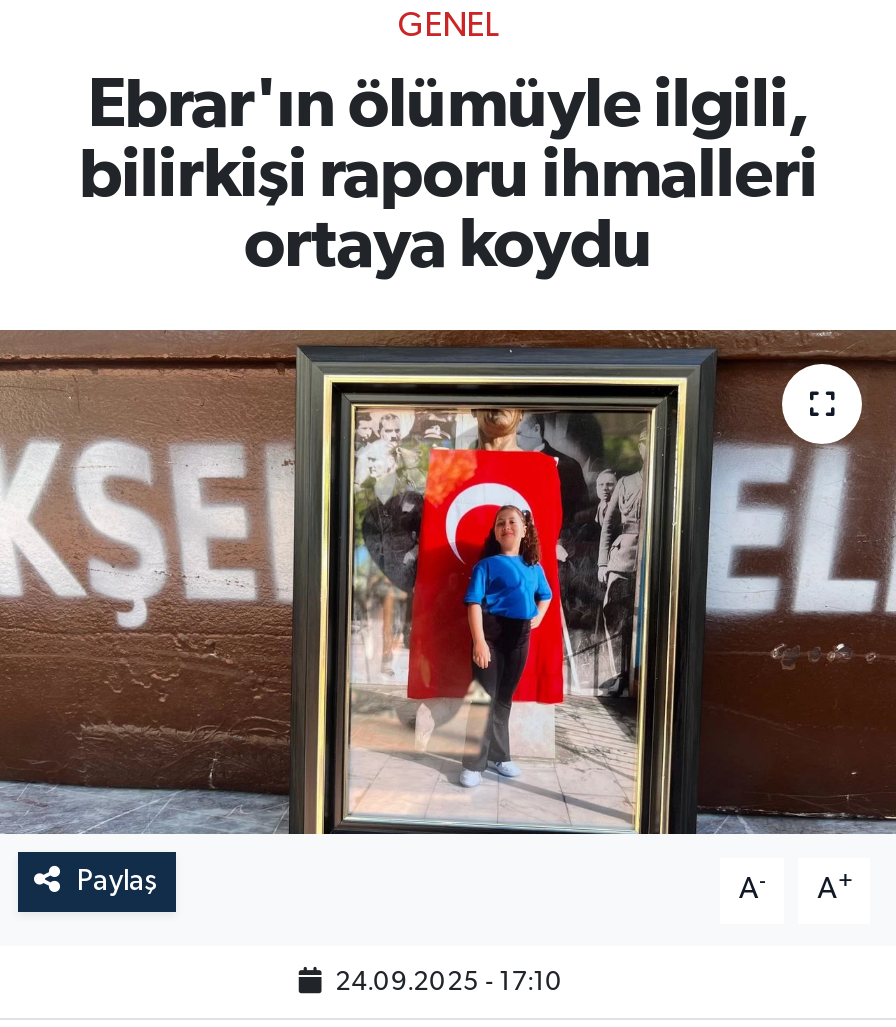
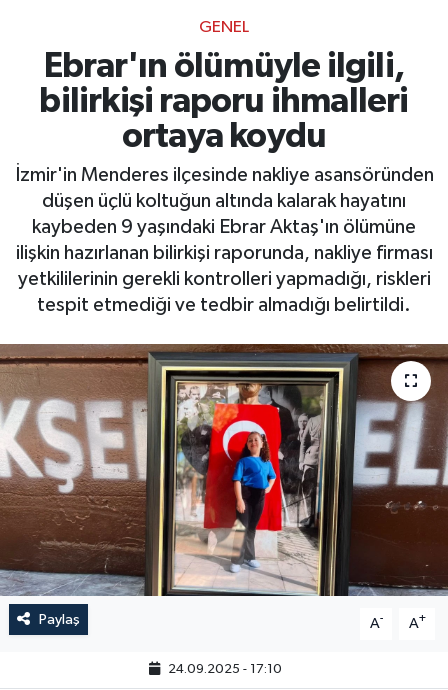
+ İzmir'in Menderes ilçesinde nakliye asansöründen
+ düşen üçlü koltuğun altında kalarak hayatını
+ kaybeden 9 yaşındaki Ebrar Aktaş'ın ölümüne
+ ilişkin hazırlanan bilirkişi raporunda, nakliye firması
+ yetkililerinin gerekli kontrolleri yapmadığı, riskleri
+ tespit etmediği ve tedbir almadığı belirtildi.
